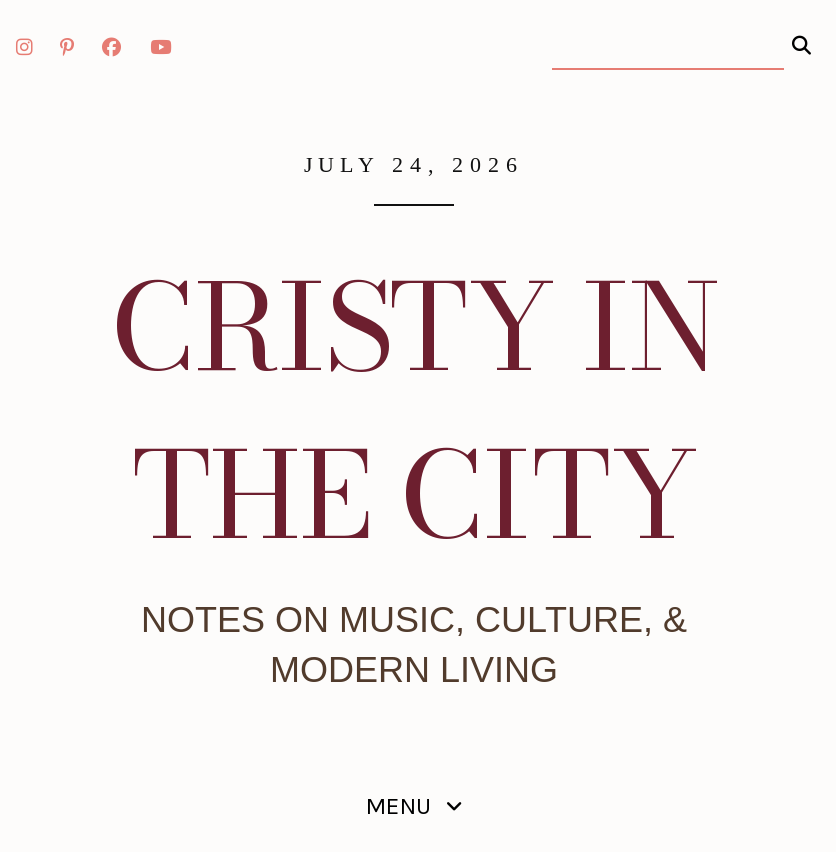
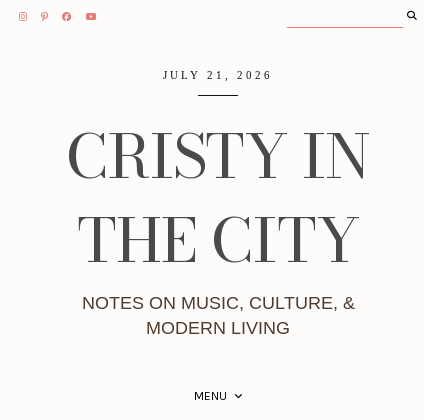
- JULY 24, 2026
+ JULY 21, 2026
